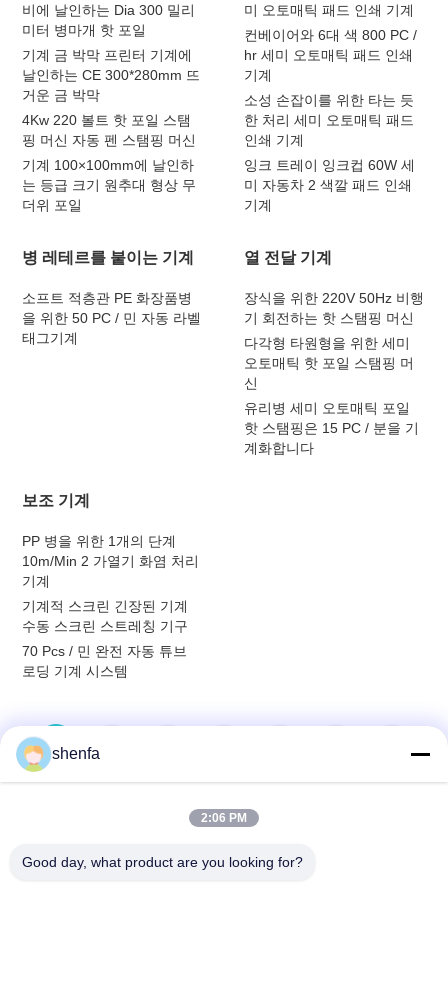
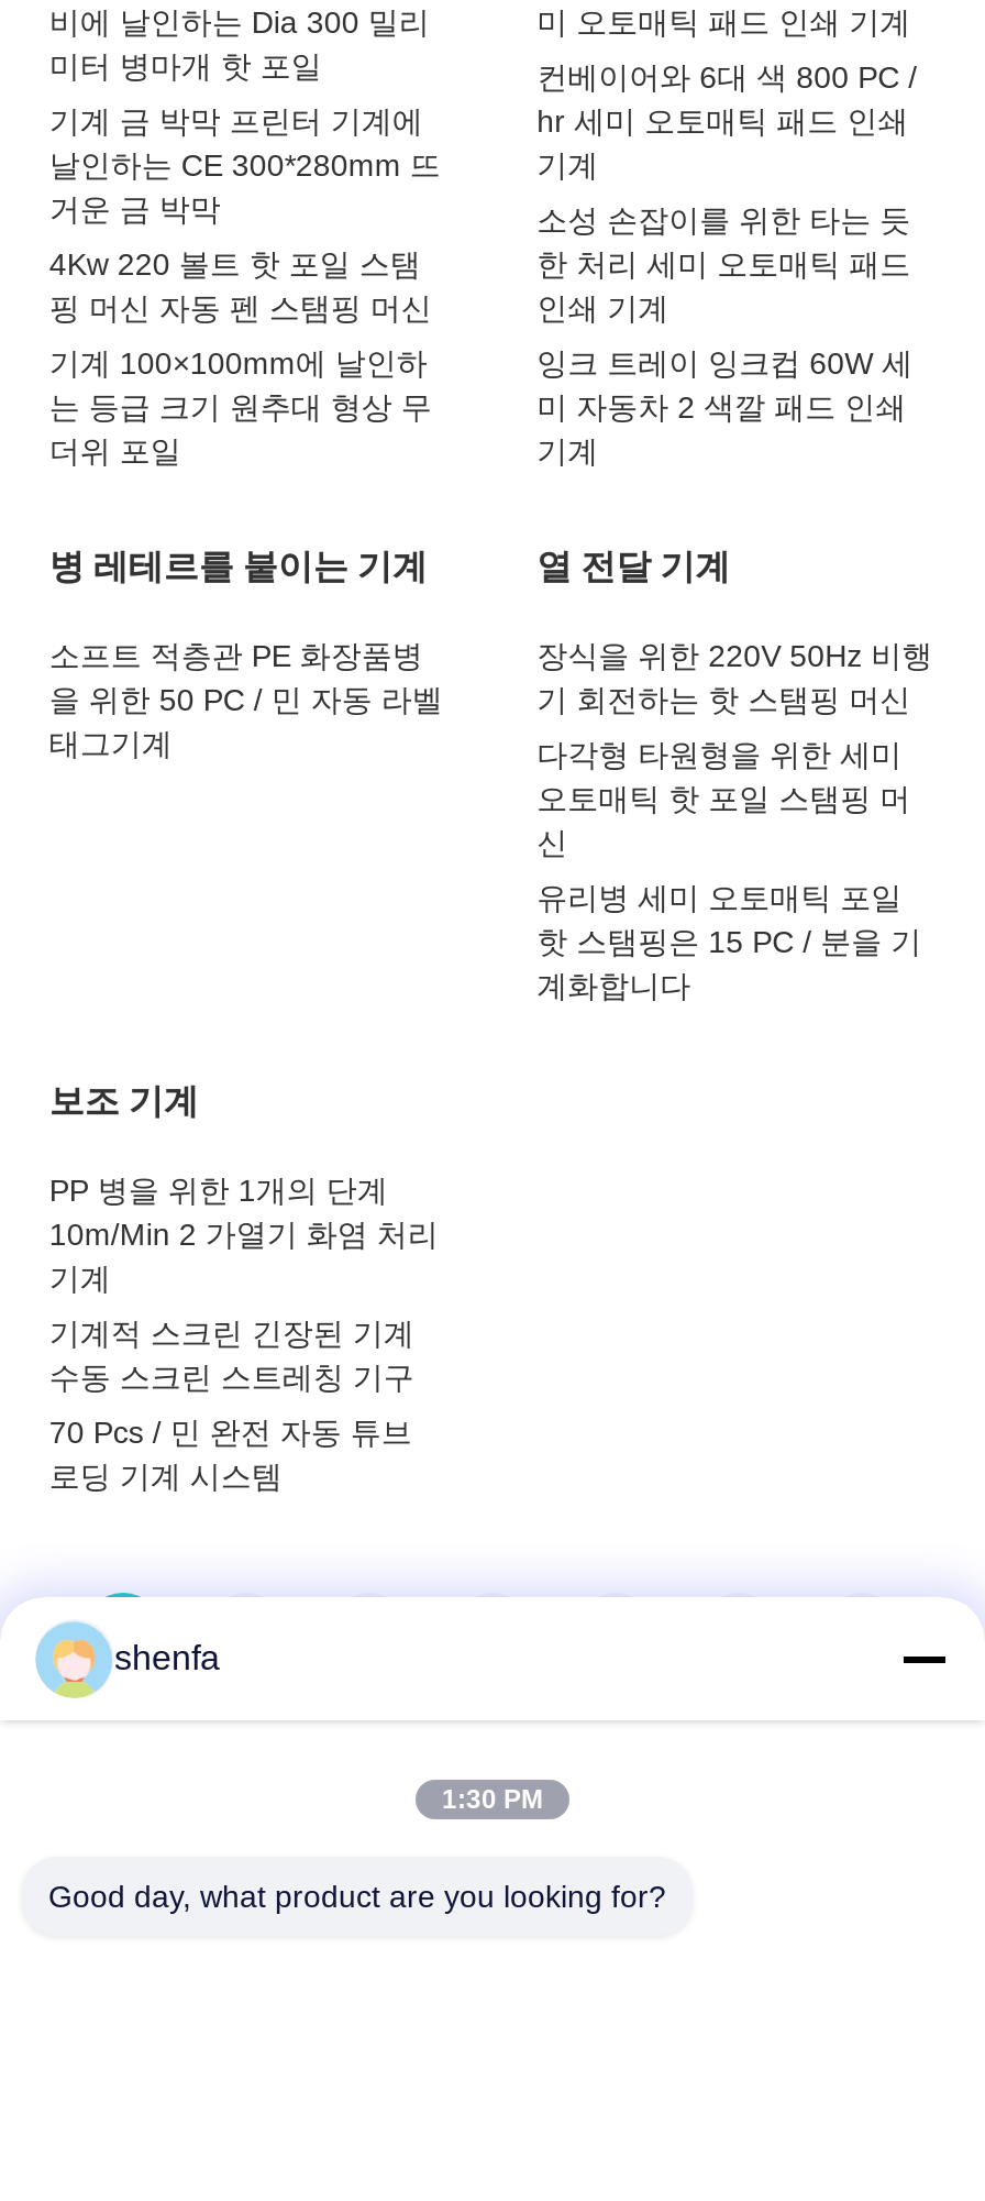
- 2:06 PM
+ 1:30 PM
